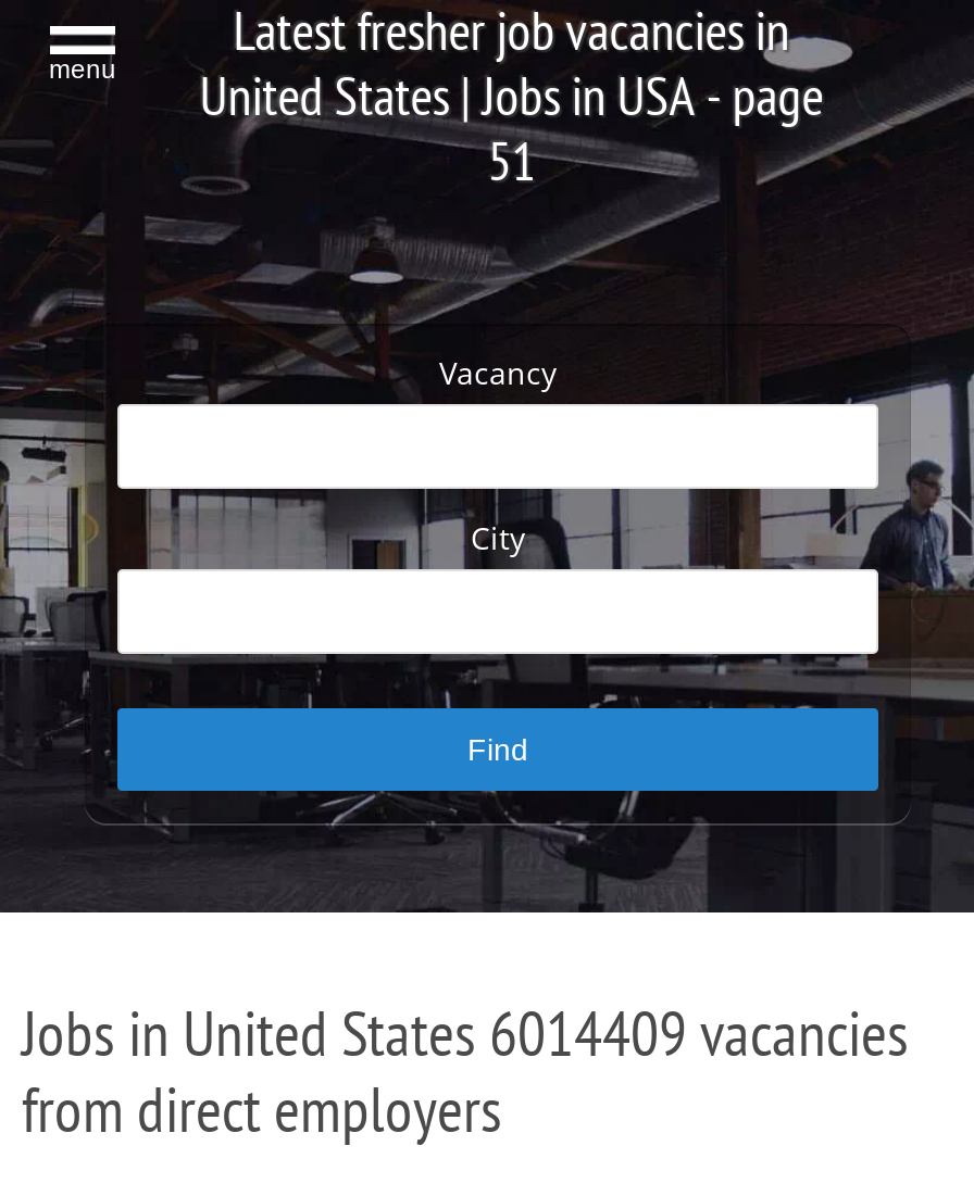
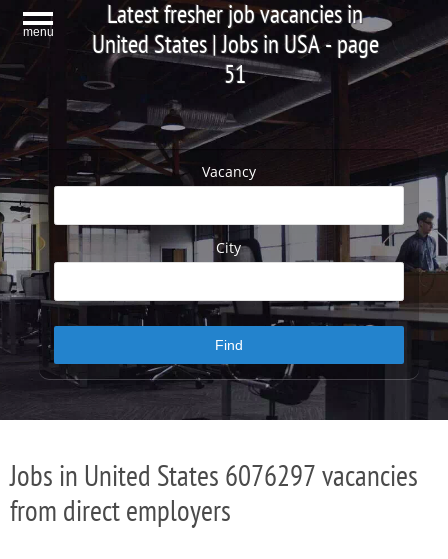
- Jobs in United States 6014409 vacancies
+ Jobs in United States 6076297 vacancies
